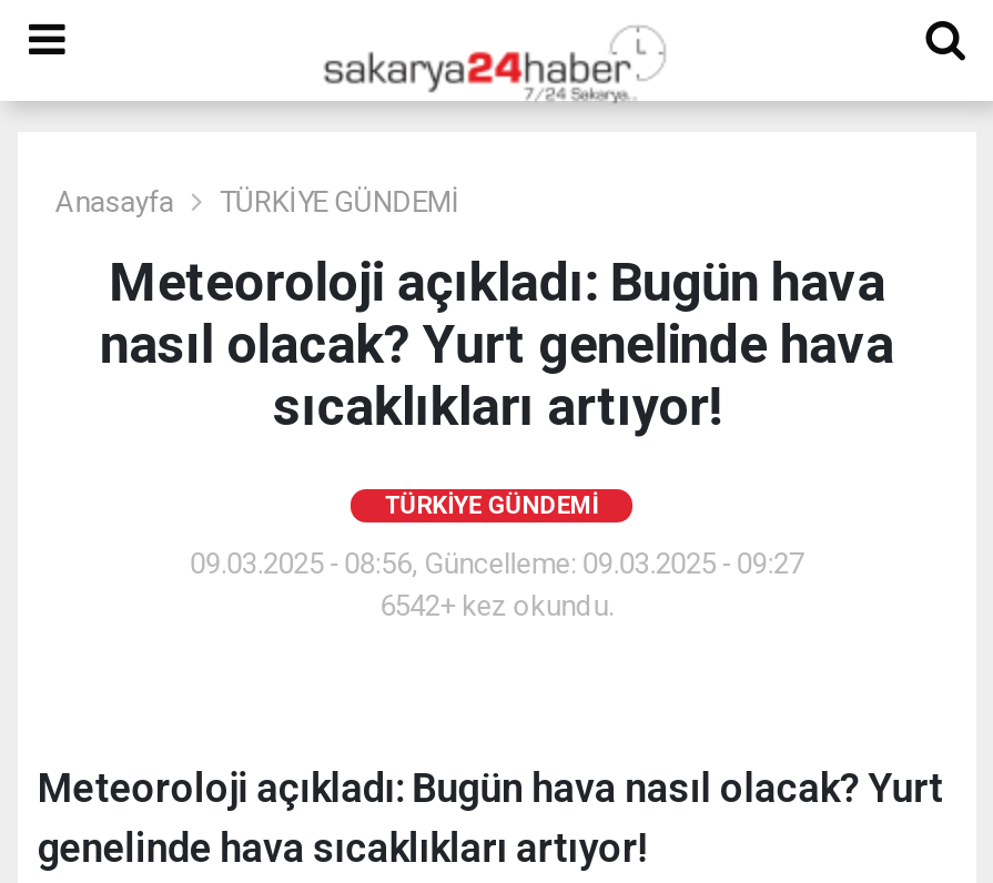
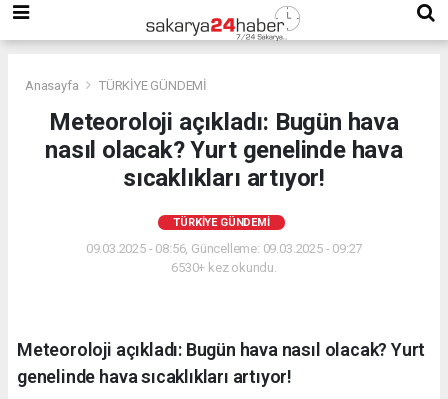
- 6542+ kez okundu.
+ 6530+ kez okundu.
